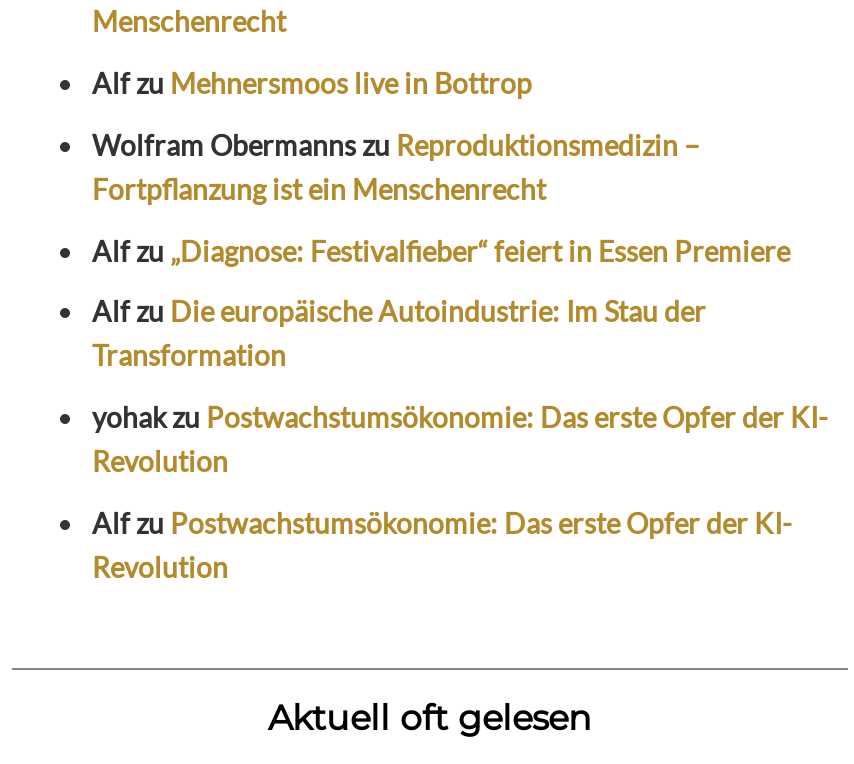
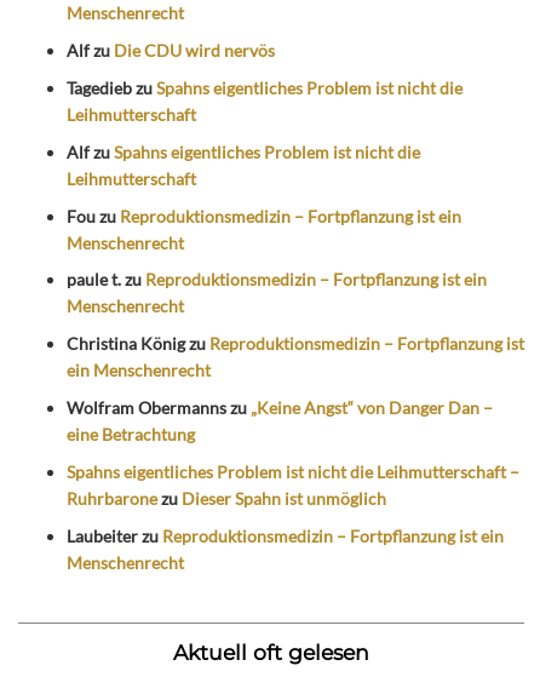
- Alf zu Mehnersmoos live in Bottrop
- Wolfram Obermanns zu Reproduktionsmedizin –
- Fortpflanzung ist ein Menschenrecht
- Alf zu „Diagnose: Festivalfieber“ feiert in Essen Premiere
- Alf zu Die europäische Autoindustrie: Im Stau der
- Transformation
- yohak zu Postwachstumsökonomie: Das erste Opfer der KI-
- Revolution
- Alf zu Postwachstumsökonomie: Das erste Opfer der KI-
- Revolution
+ Alf zu Die CDU wird nervös
+ Tagedieb zu Spahns eigentliches Problem ist nicht die
+ Leihmutterschaft
+ Alf zu Spahns eigentliches Problem ist nicht die
+ Leihmutterschaft
+ Fou zu Reproduktionsmedizin – Fortpflanzung ist ein
+ Menschenrecht
+ paule t. zu Reproduktionsmedizin – Fortpflanzung ist ein
+ Menschenrecht
+ Christina Königzu Reproduktionsmedizin – Fortpflanzung ist
+ ein Menschenrecht
+ Wolfram Obermanns zu „Keine Angst“ von Danger Dan –
+ eine Betrachtung
+ Spahns eigentliches Problem ist nicht die Leihmutterschaft –
+ Ruhrbarone zu Dieser Spahn ist unmöglich
+ Laubeiter zu Reproduktionsmedizin – Fortpflanzung ist ein
+ Menschenrecht
